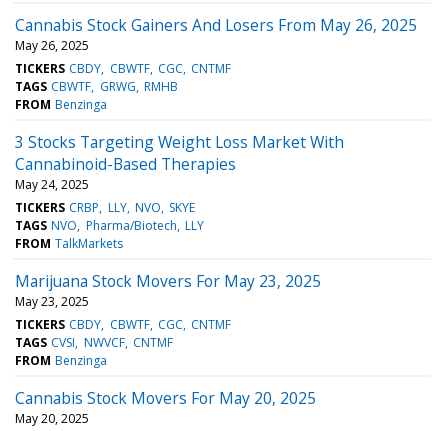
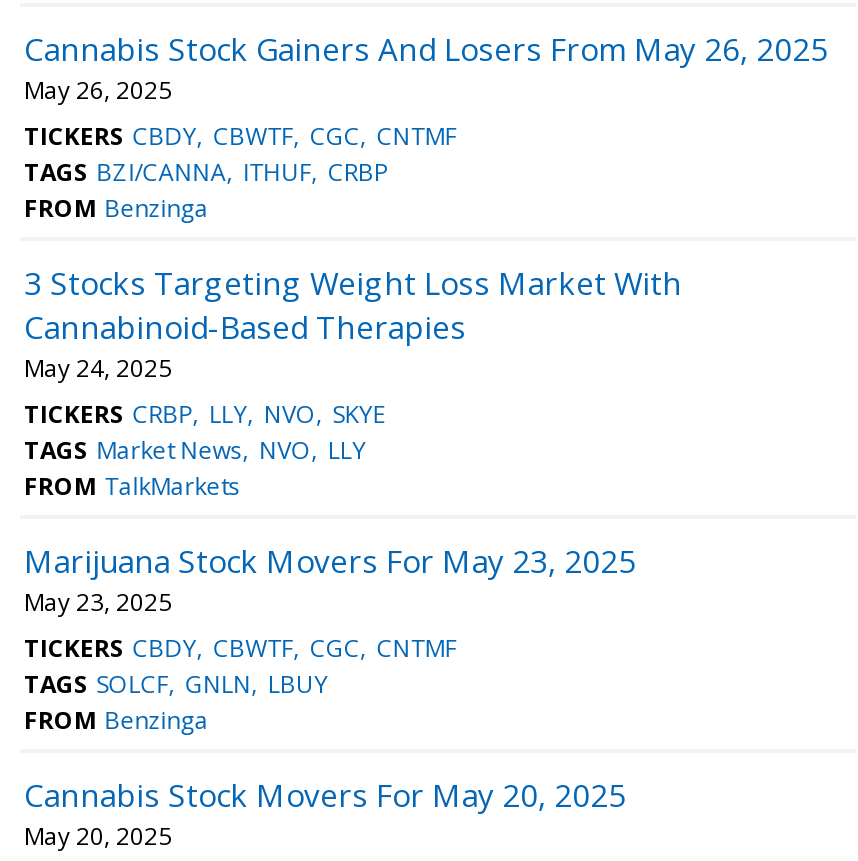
- TAGS CBWTF GRWG RMHB
+ TAGS BZI/CANNA ITHUF CRBP

- TAGS NVO Pharma/Biotech LLY
+ TAGS Market News NVO LLY

- TAGS CVSI NWVCF CNTMF
+ TAGS SOLCF GNLN LBUY
